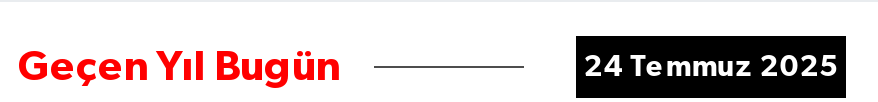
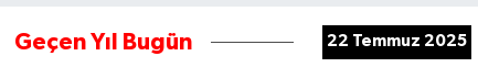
- 24 Temmuz 2025
+ 22 Temmuz 2025
